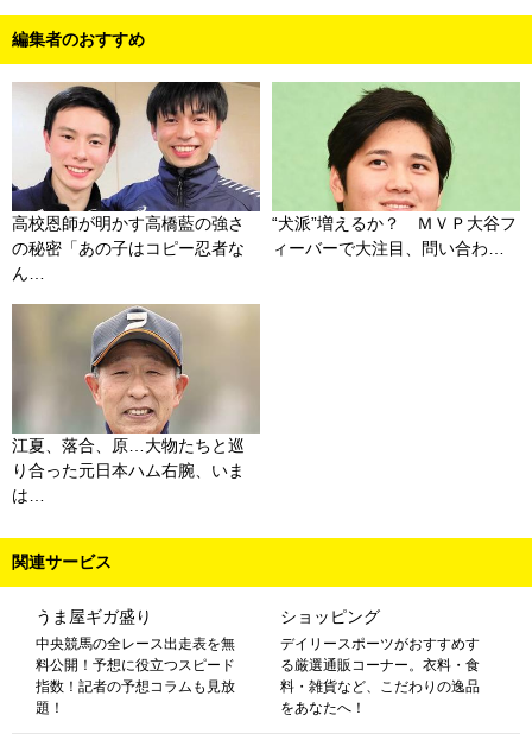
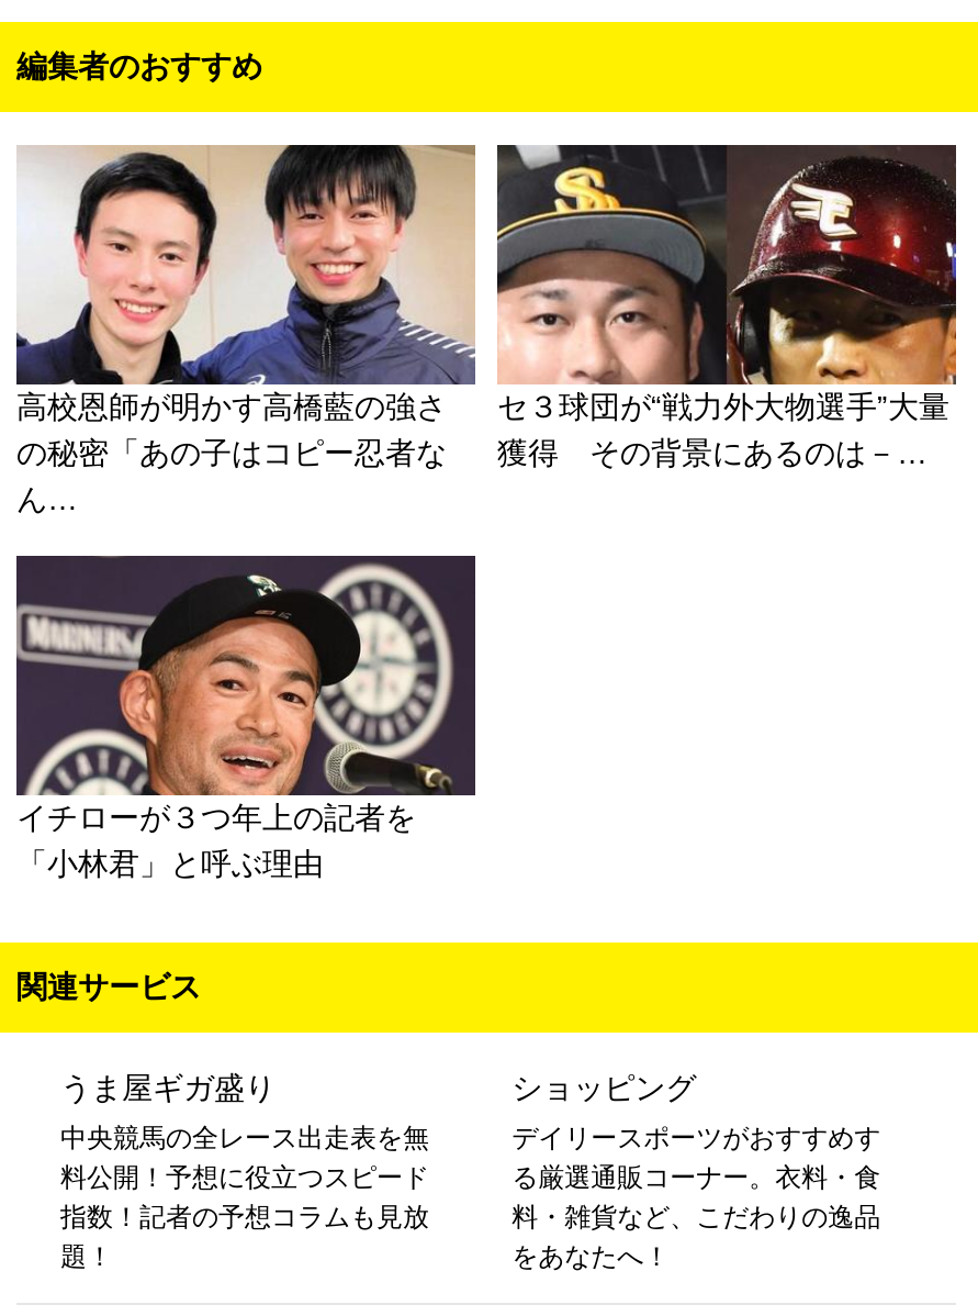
- [image]
- “犬派”増えるか？ ＭＶＰ大谷フ
- ィーバーで大注目、問い合わ…
+ [image]
+ セ３球団が“戦力外大物選手”大量
+ 獲得 その背景にあるのは－…

- [image]
- 江夏、落合、原…大物たちと巡
- り合った元日本ハム右腕、いま
- は…
+ [image]
+ イチローが３つ年上の記者を
+ 「小林君」と呼ぶ理由
